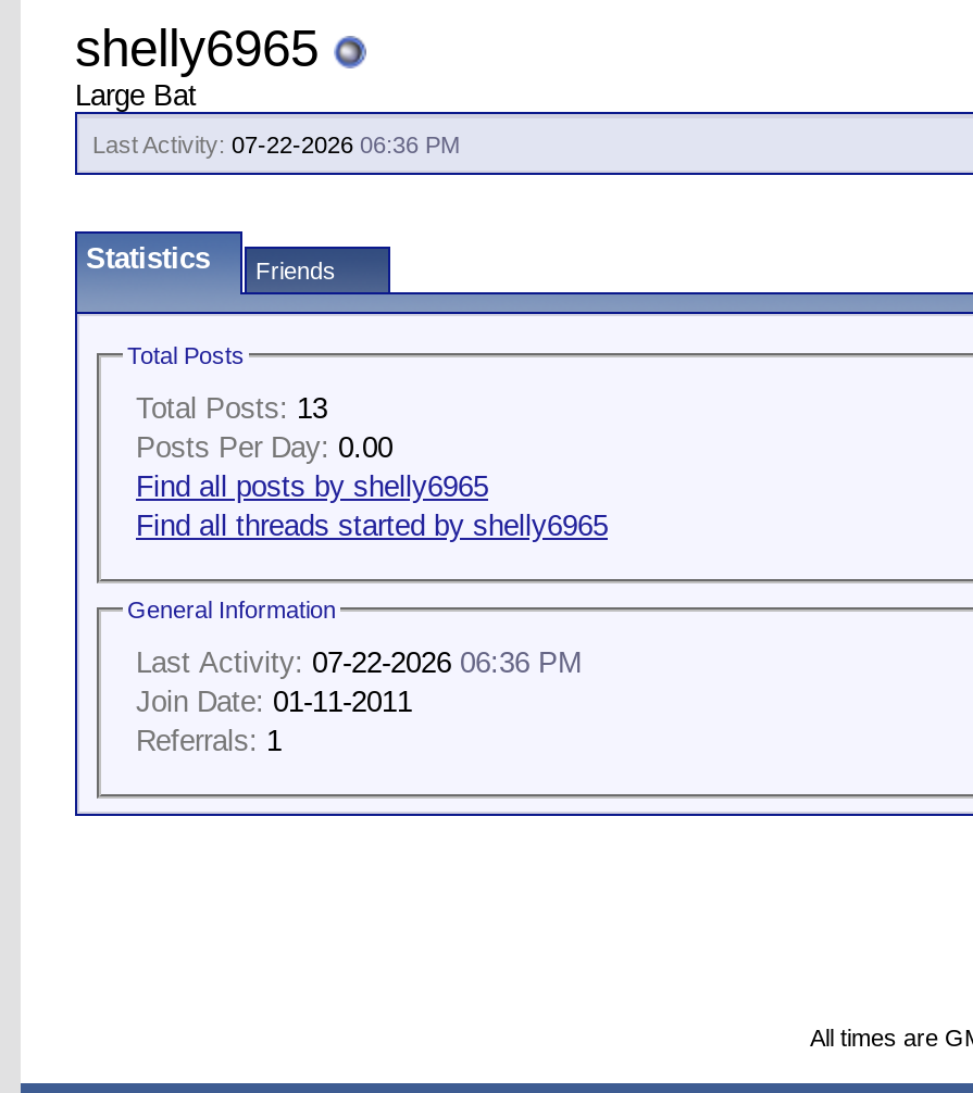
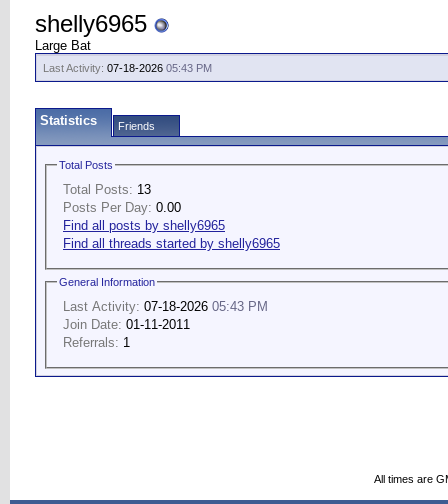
- Last Activity: 07-22-2026 06:36 PM
+ Last Activity: 07-18-2026 05:43 PM

- Last Activity: 07-22-2026 06:36 PM
+ Last Activity: 07-18-2026 05:43 PM
